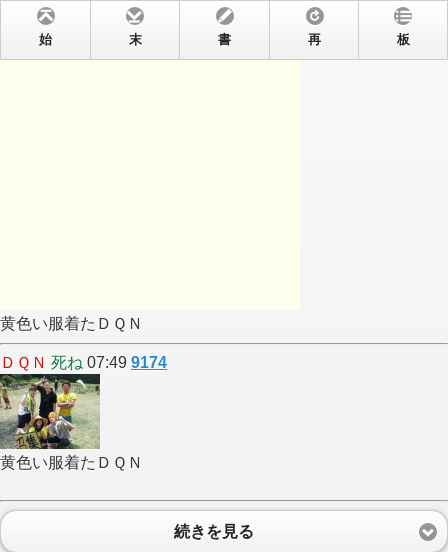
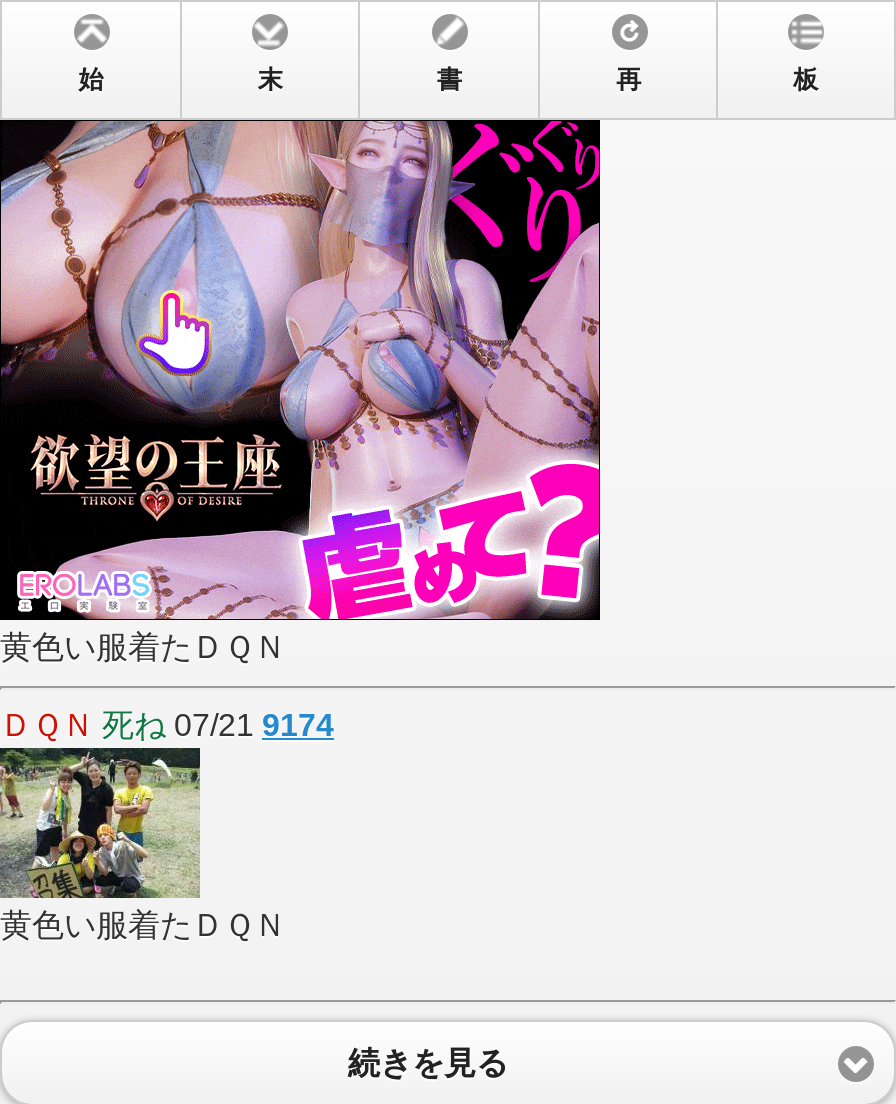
+ [image]

- ＤＱＮ 死ね07:49 9174
+ ＤＱＮ 死ね07/21 9174
